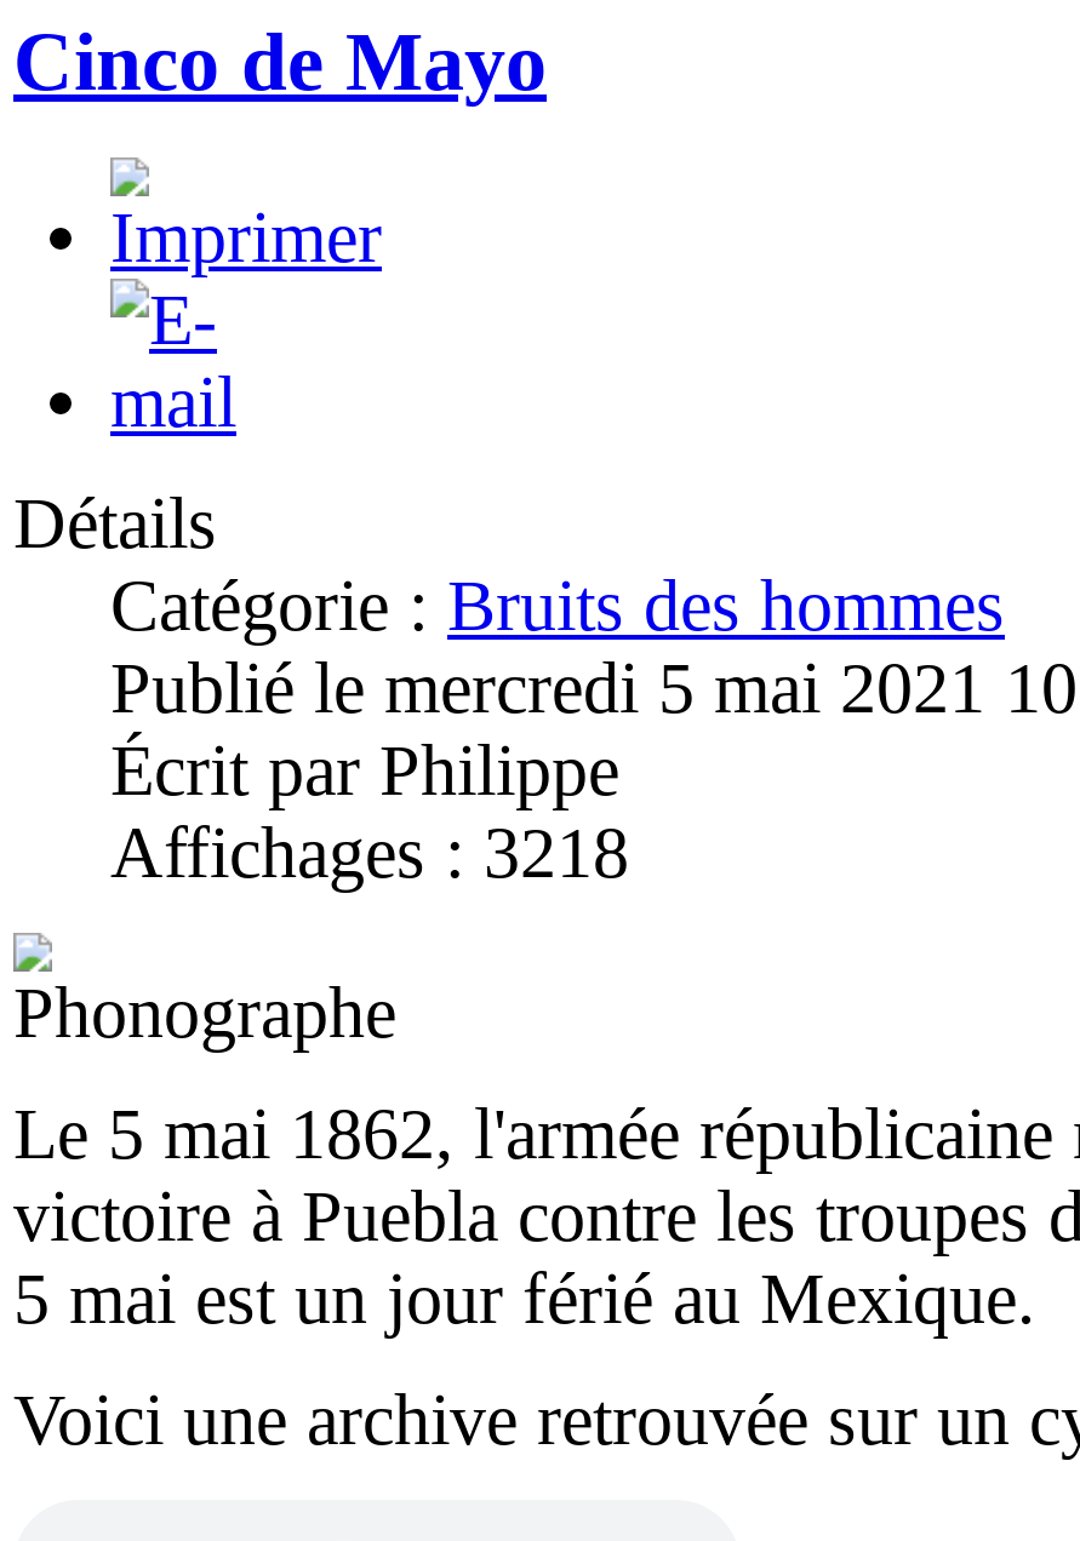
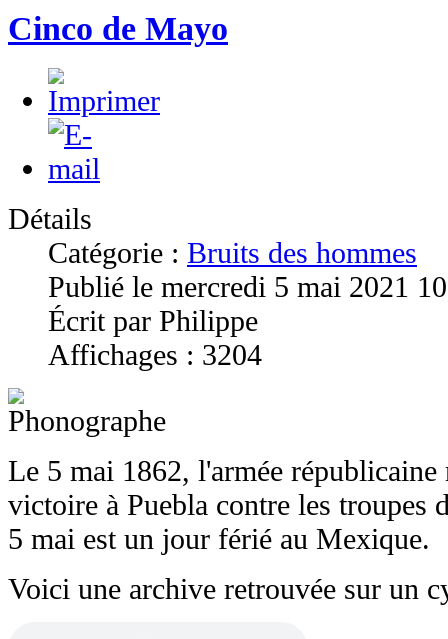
- Affichages : 3218
+ Affichages : 3204
